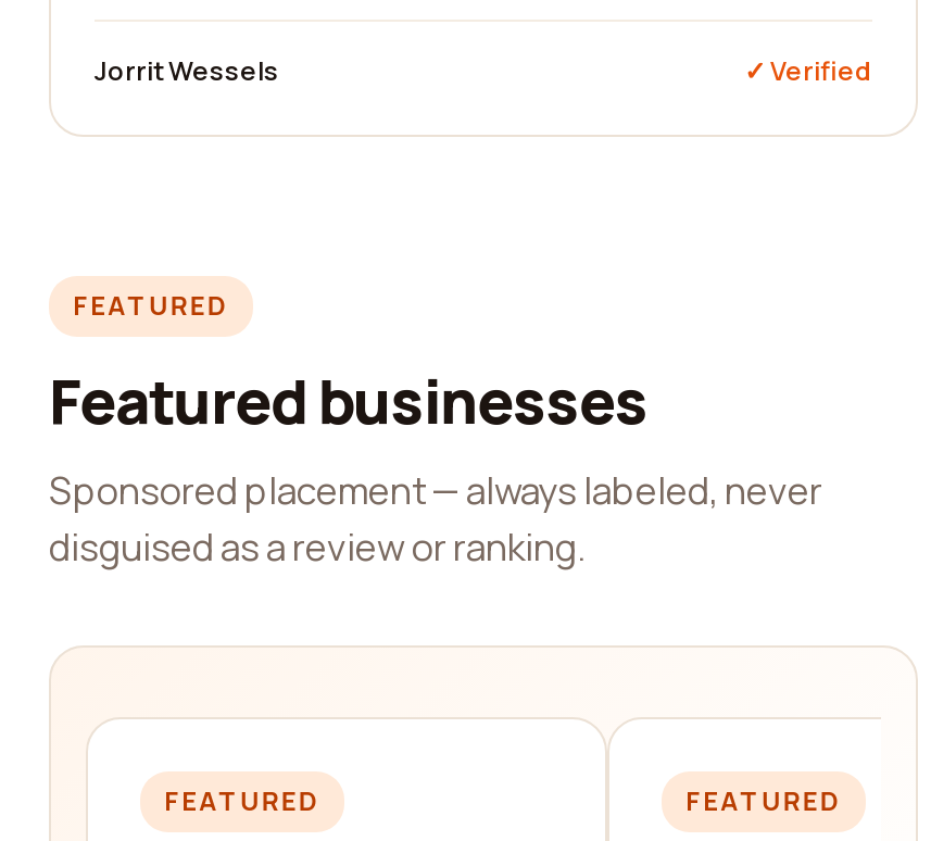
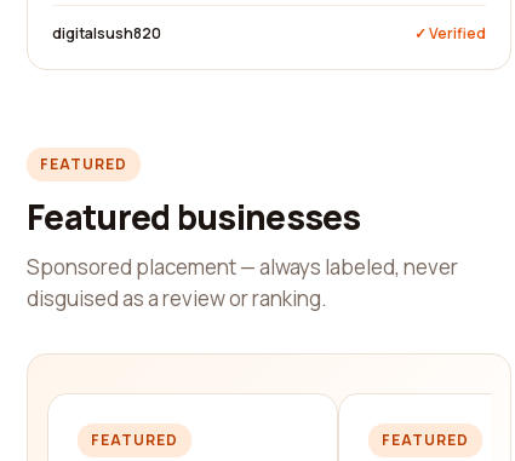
- Jorrit Wessels
+ digitalsush820
